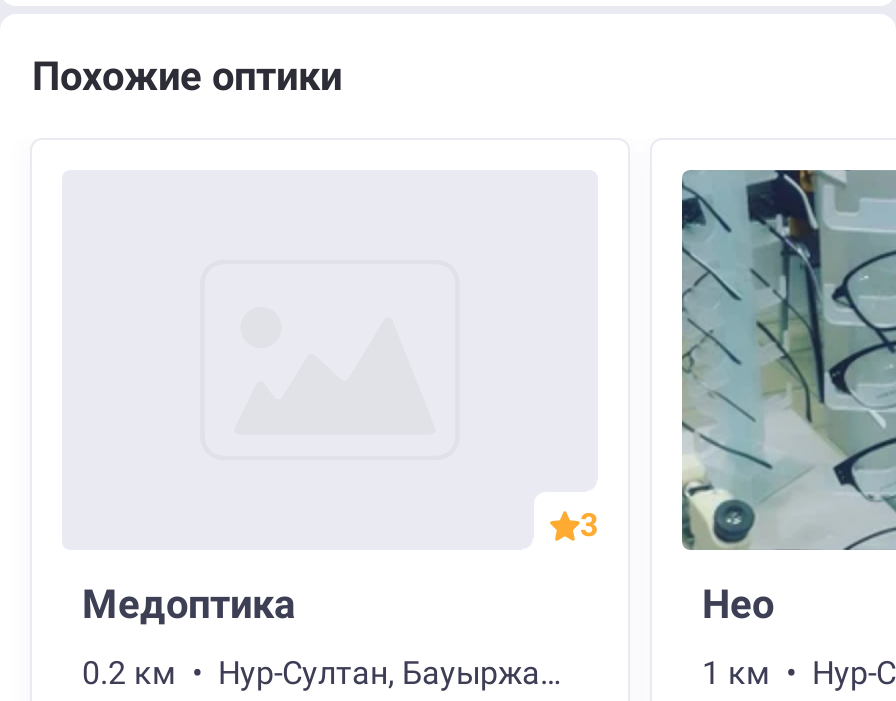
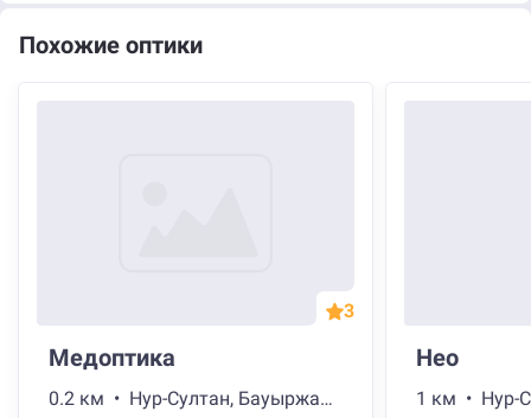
- [image]
